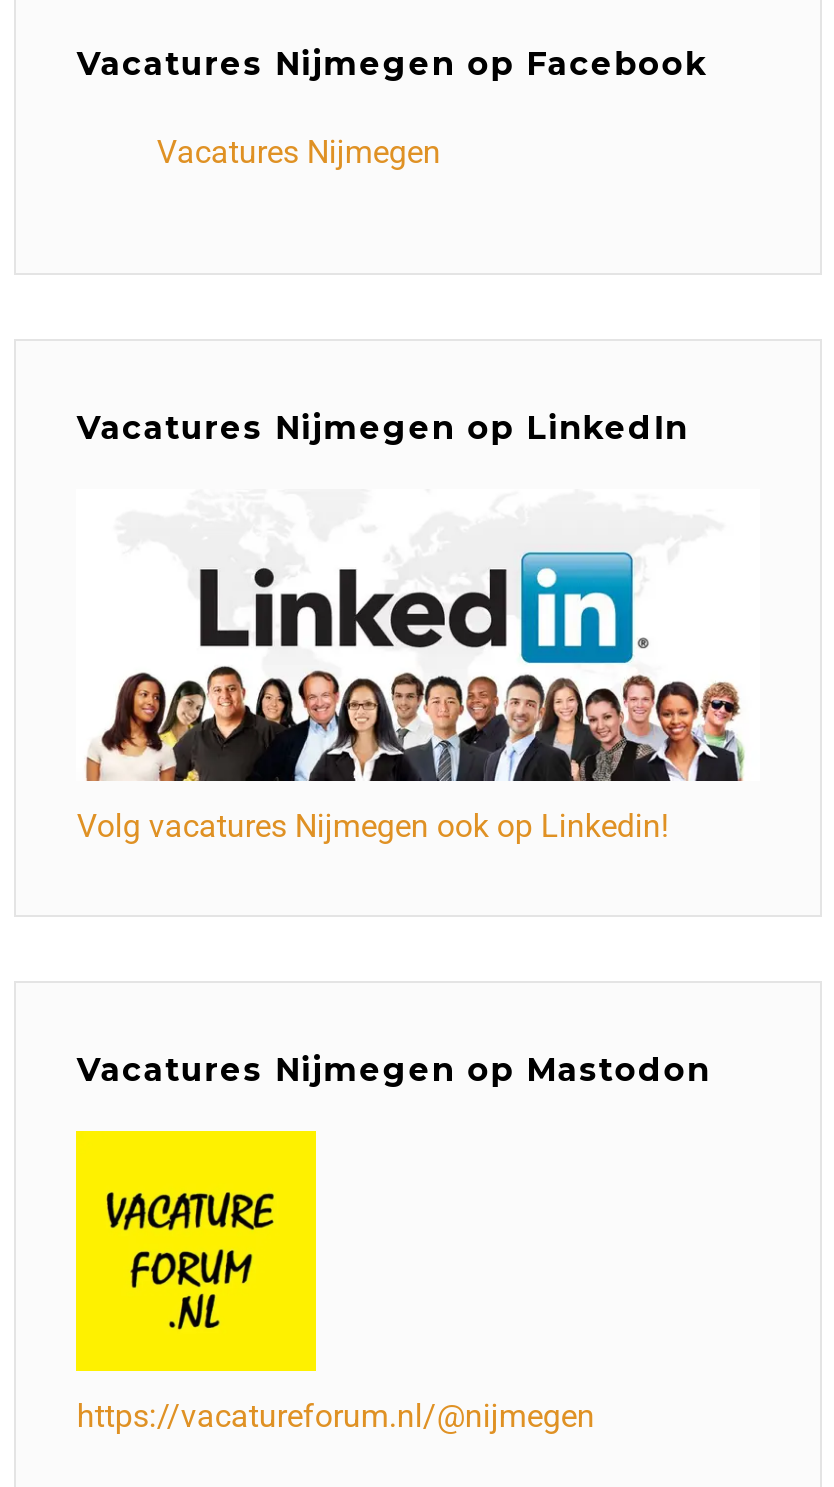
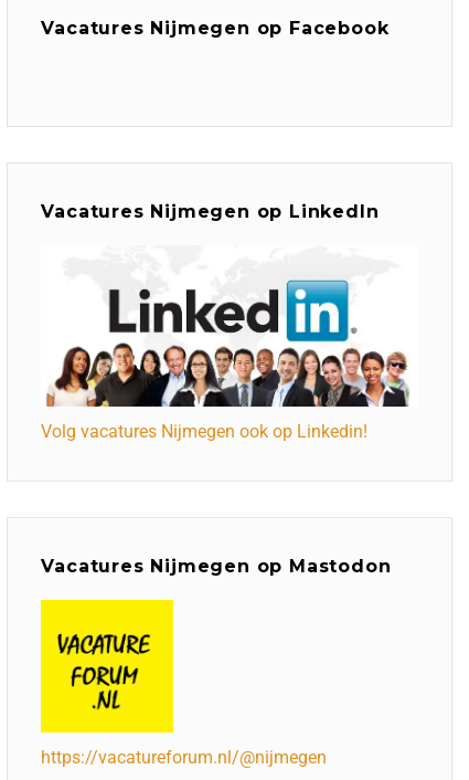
- Vacatures Nijmegen
